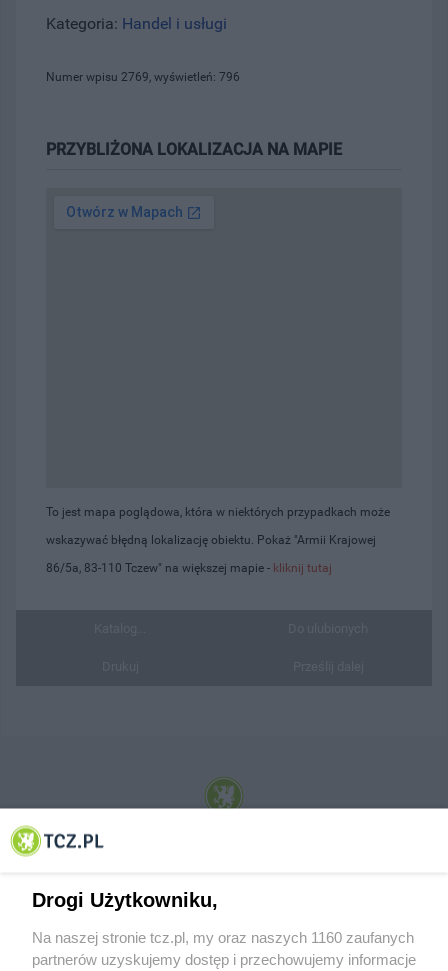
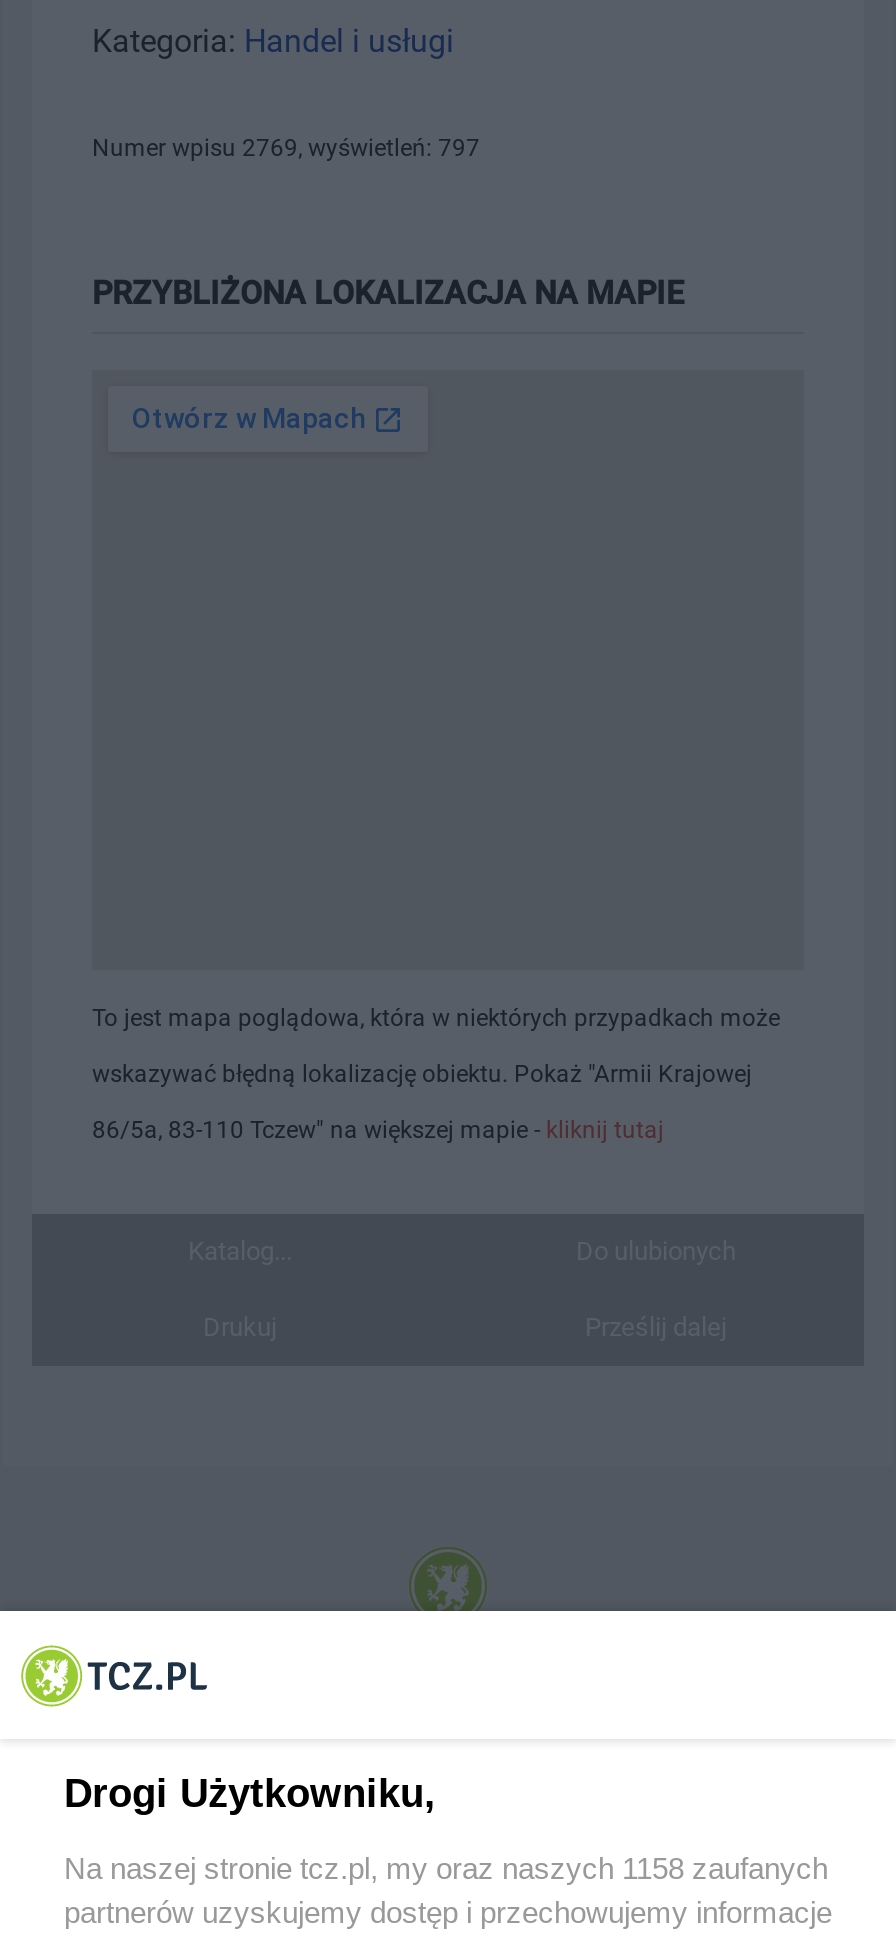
- Numer wpisu 2769, wyświetleń: 796
+ Numer wpisu 2769, wyświetleń: 797

- Na naszej stronie tcz.pl, my oraz naszych 1160 zaufanych
+ Na naszej stronie tcz.pl, my oraz naszych 1158 zaufanych
